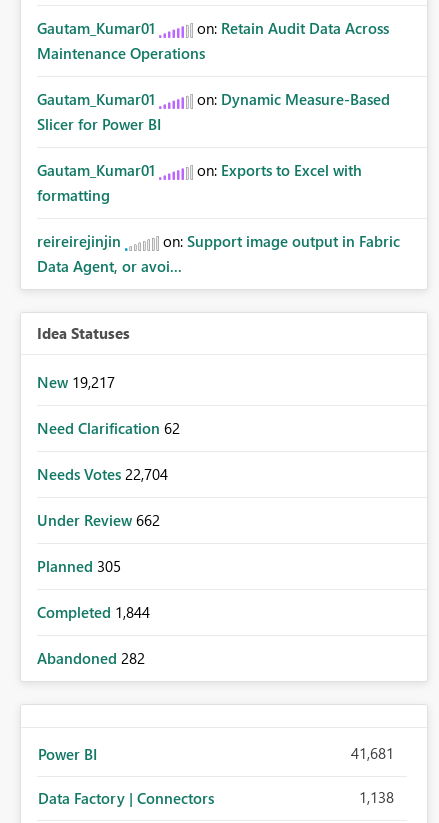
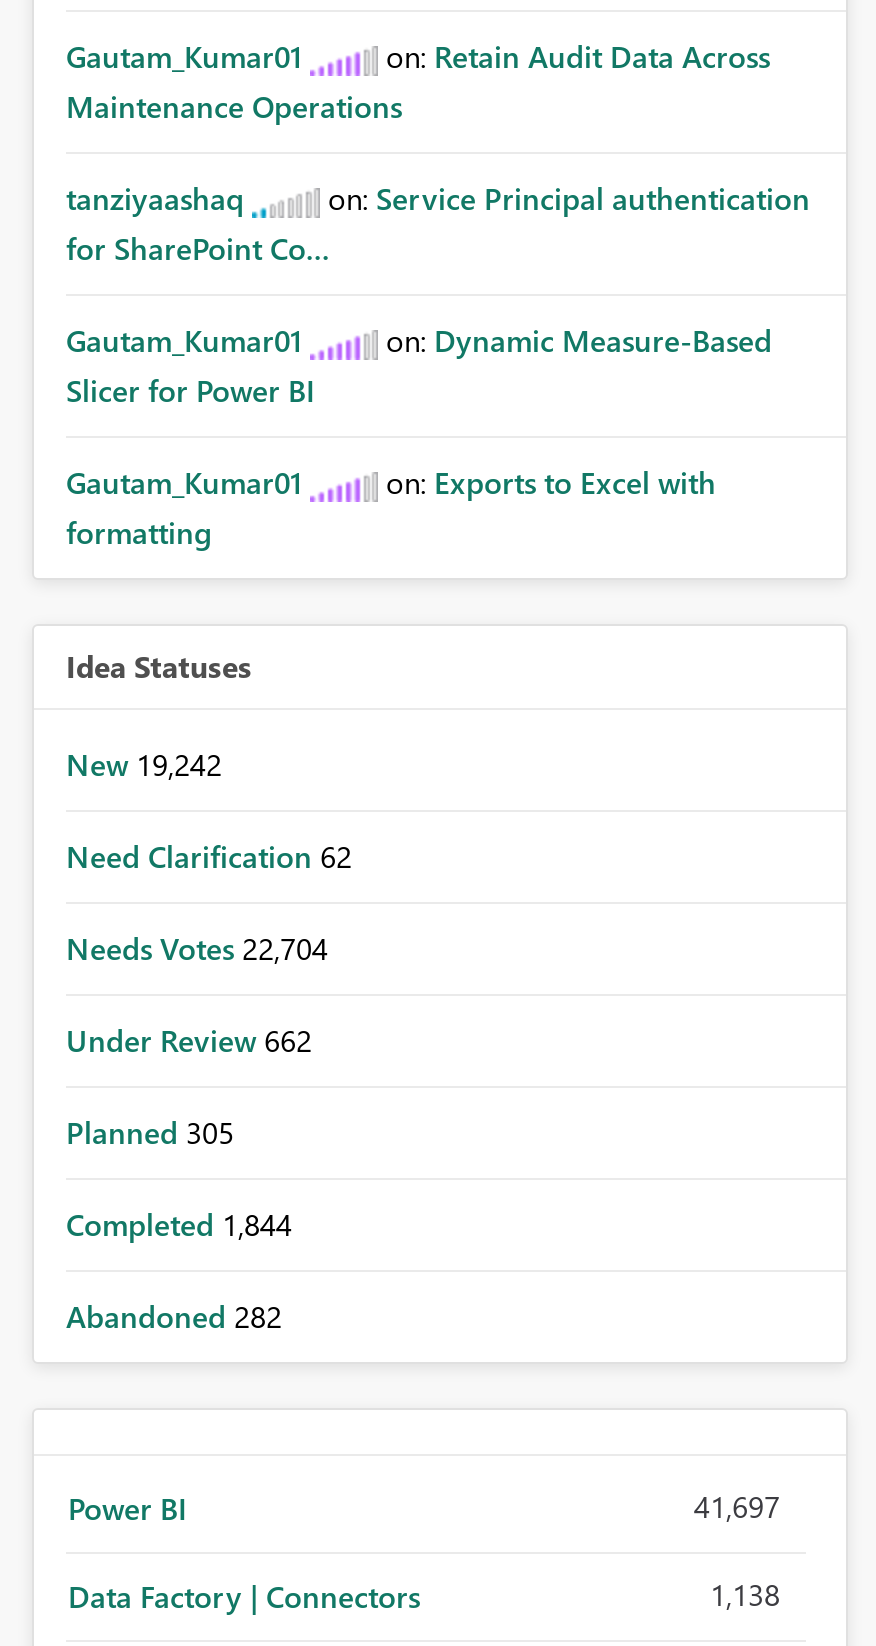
+ tanziyaashaq
+ on: Service Principal authentication
+ for SharePoint Co...

moved down: Gautam_Kumar01 | on: Dynamic Measure-Based | Slicer for Power BI | Gautam_Kumar01 | on: Exports to Excel with | formatting

- reireirejinjin
- on: Support image output in Fabric
- Data Agent, or avoi...

- New 19,217
+ New 19,242

- 41,681
+ 41,697
